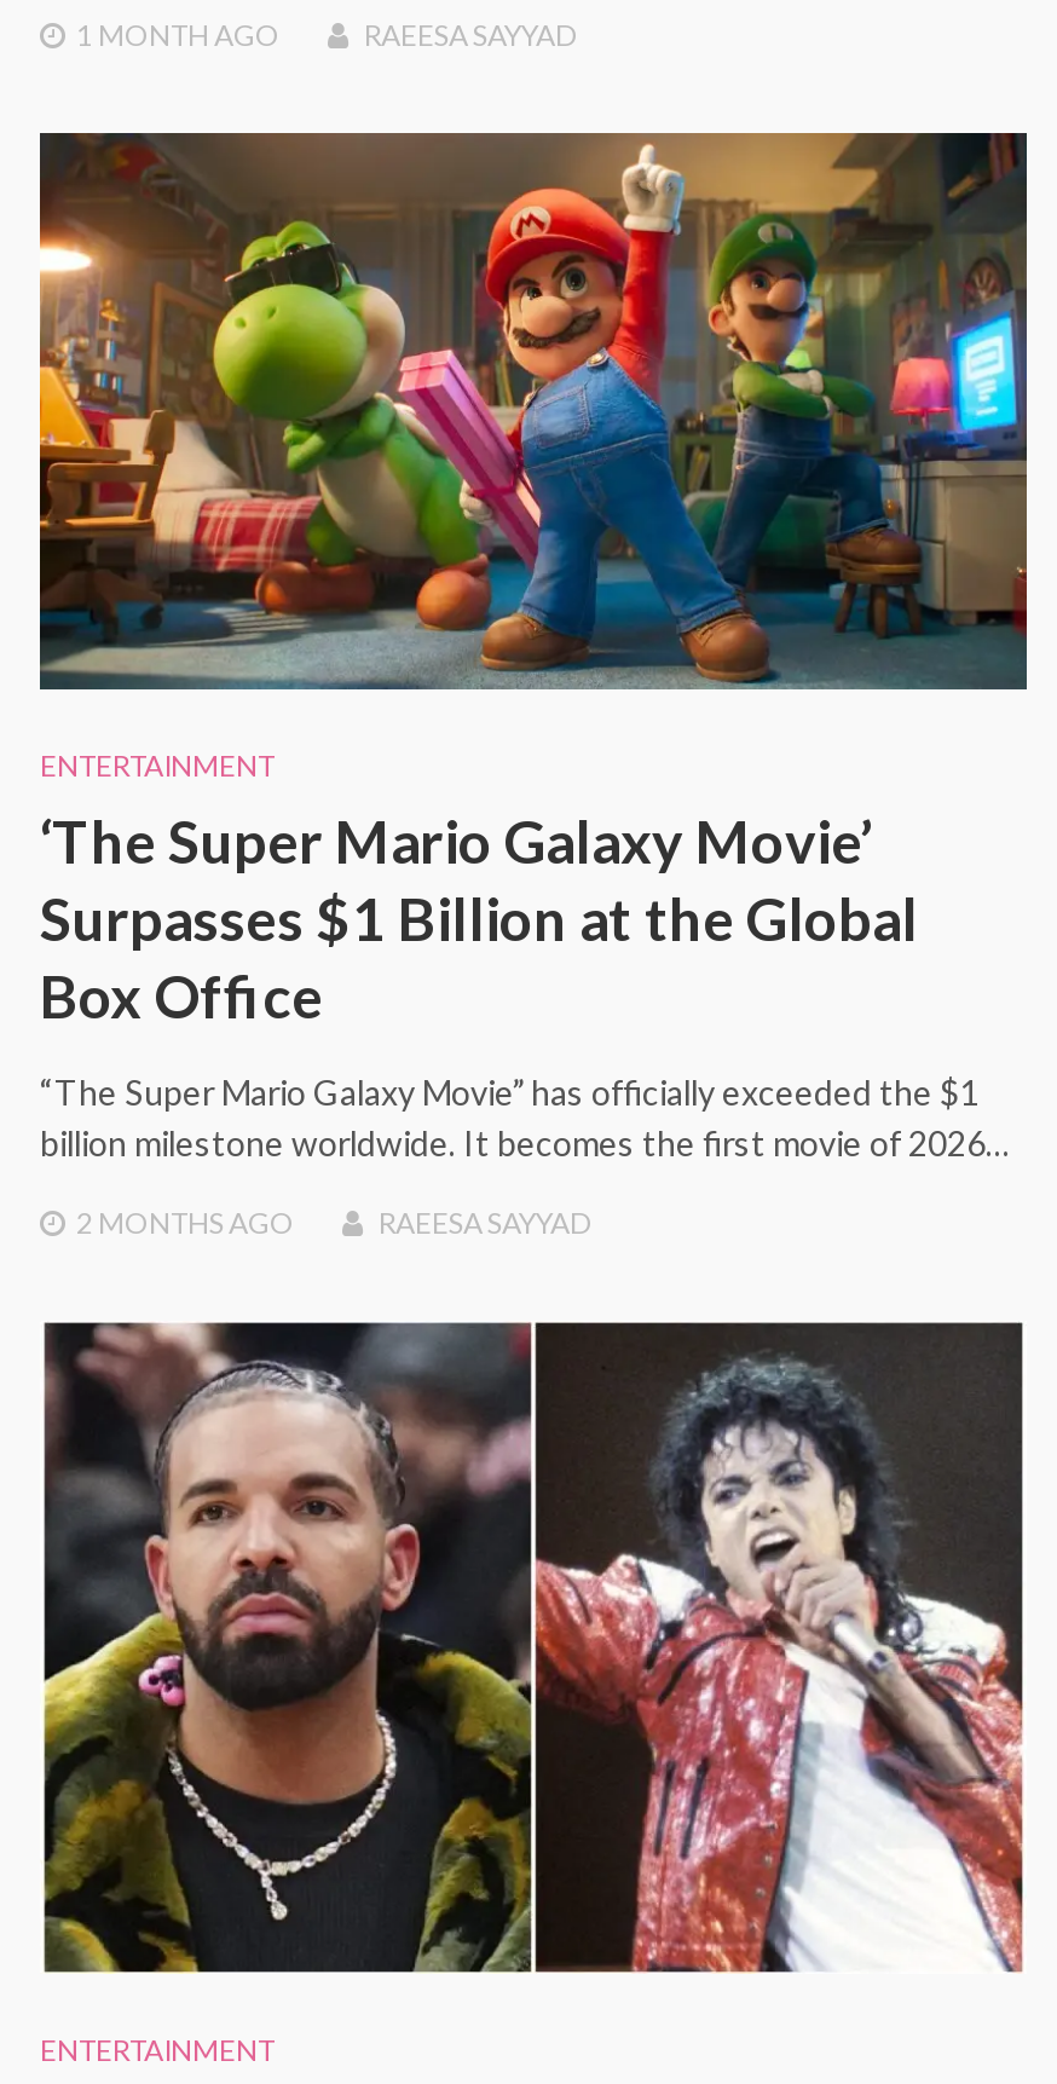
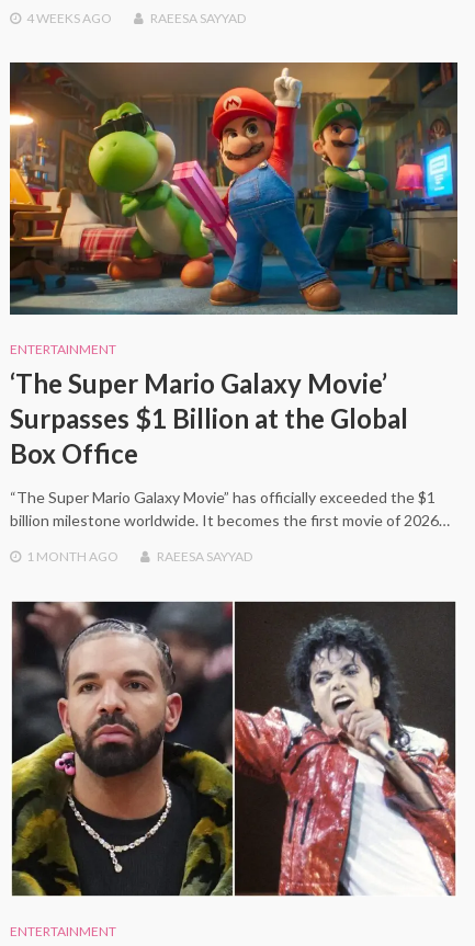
- 1 MONTH AGO
+ 4 WEEKS AGO

- 2 MONTHSAGO
+ 1 MONTHAGO
